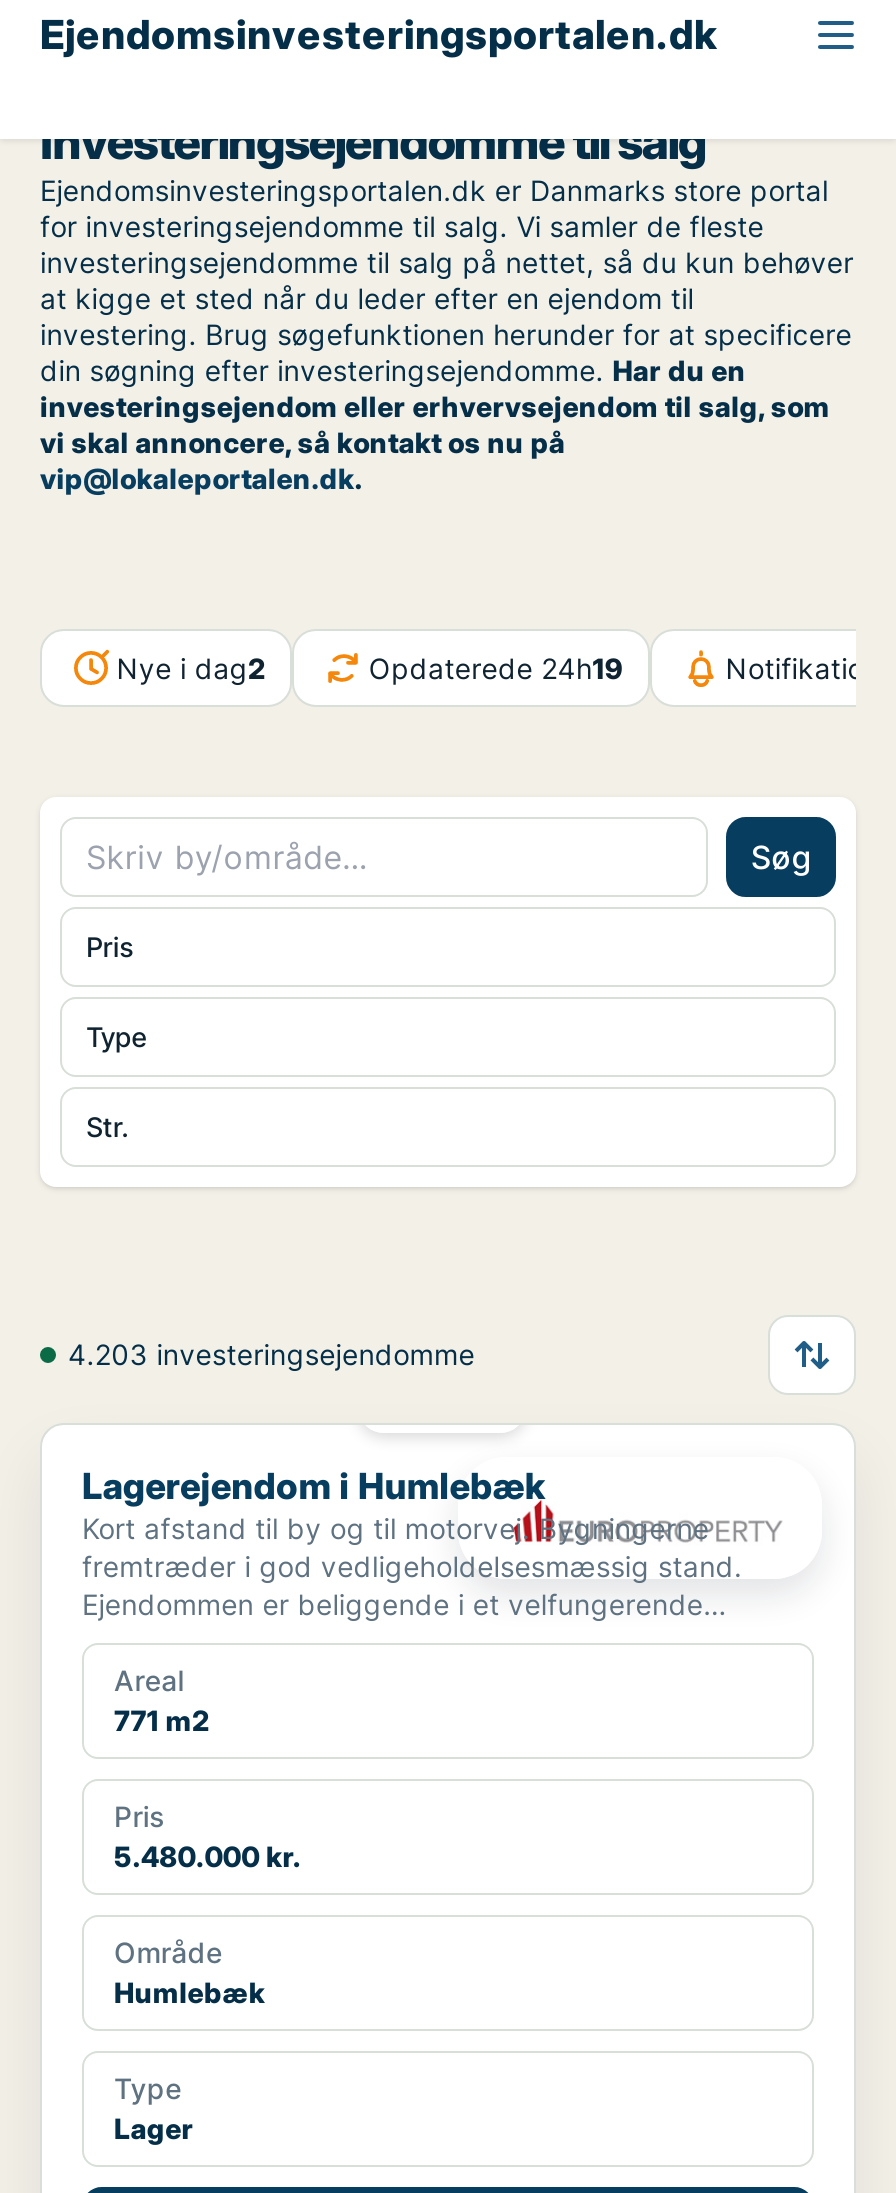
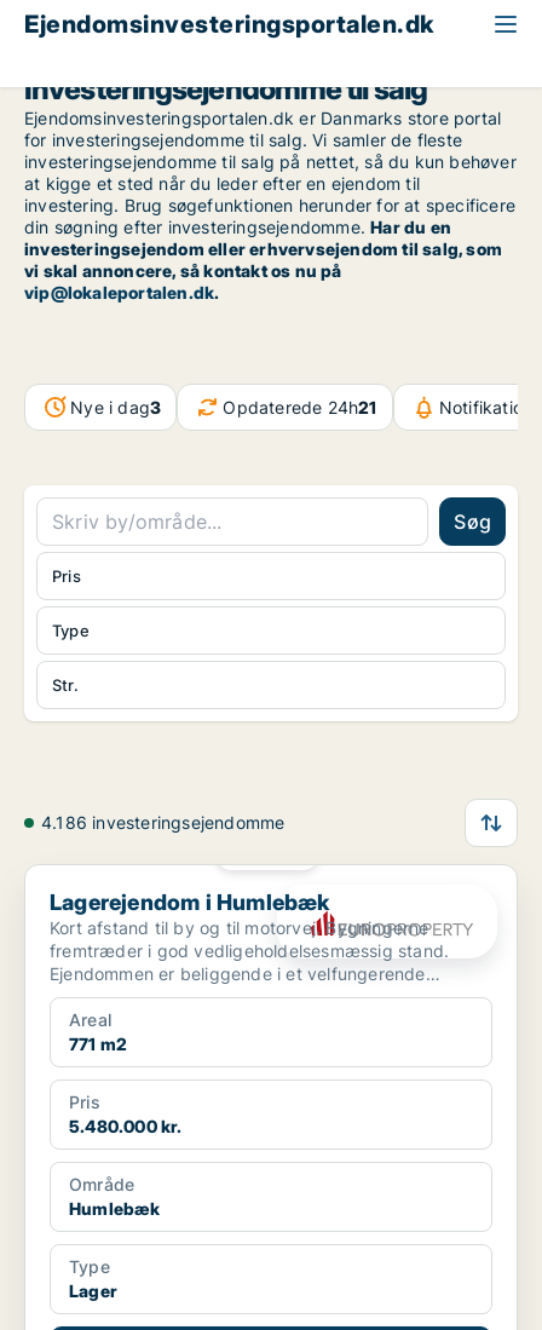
- Nye i dag2
+ Nye i dag3

- Opdaterede 24h19
+ Opdaterede 24h21

- 4.203 investeringsejendomme
+ 4.186 investeringsejendomme
